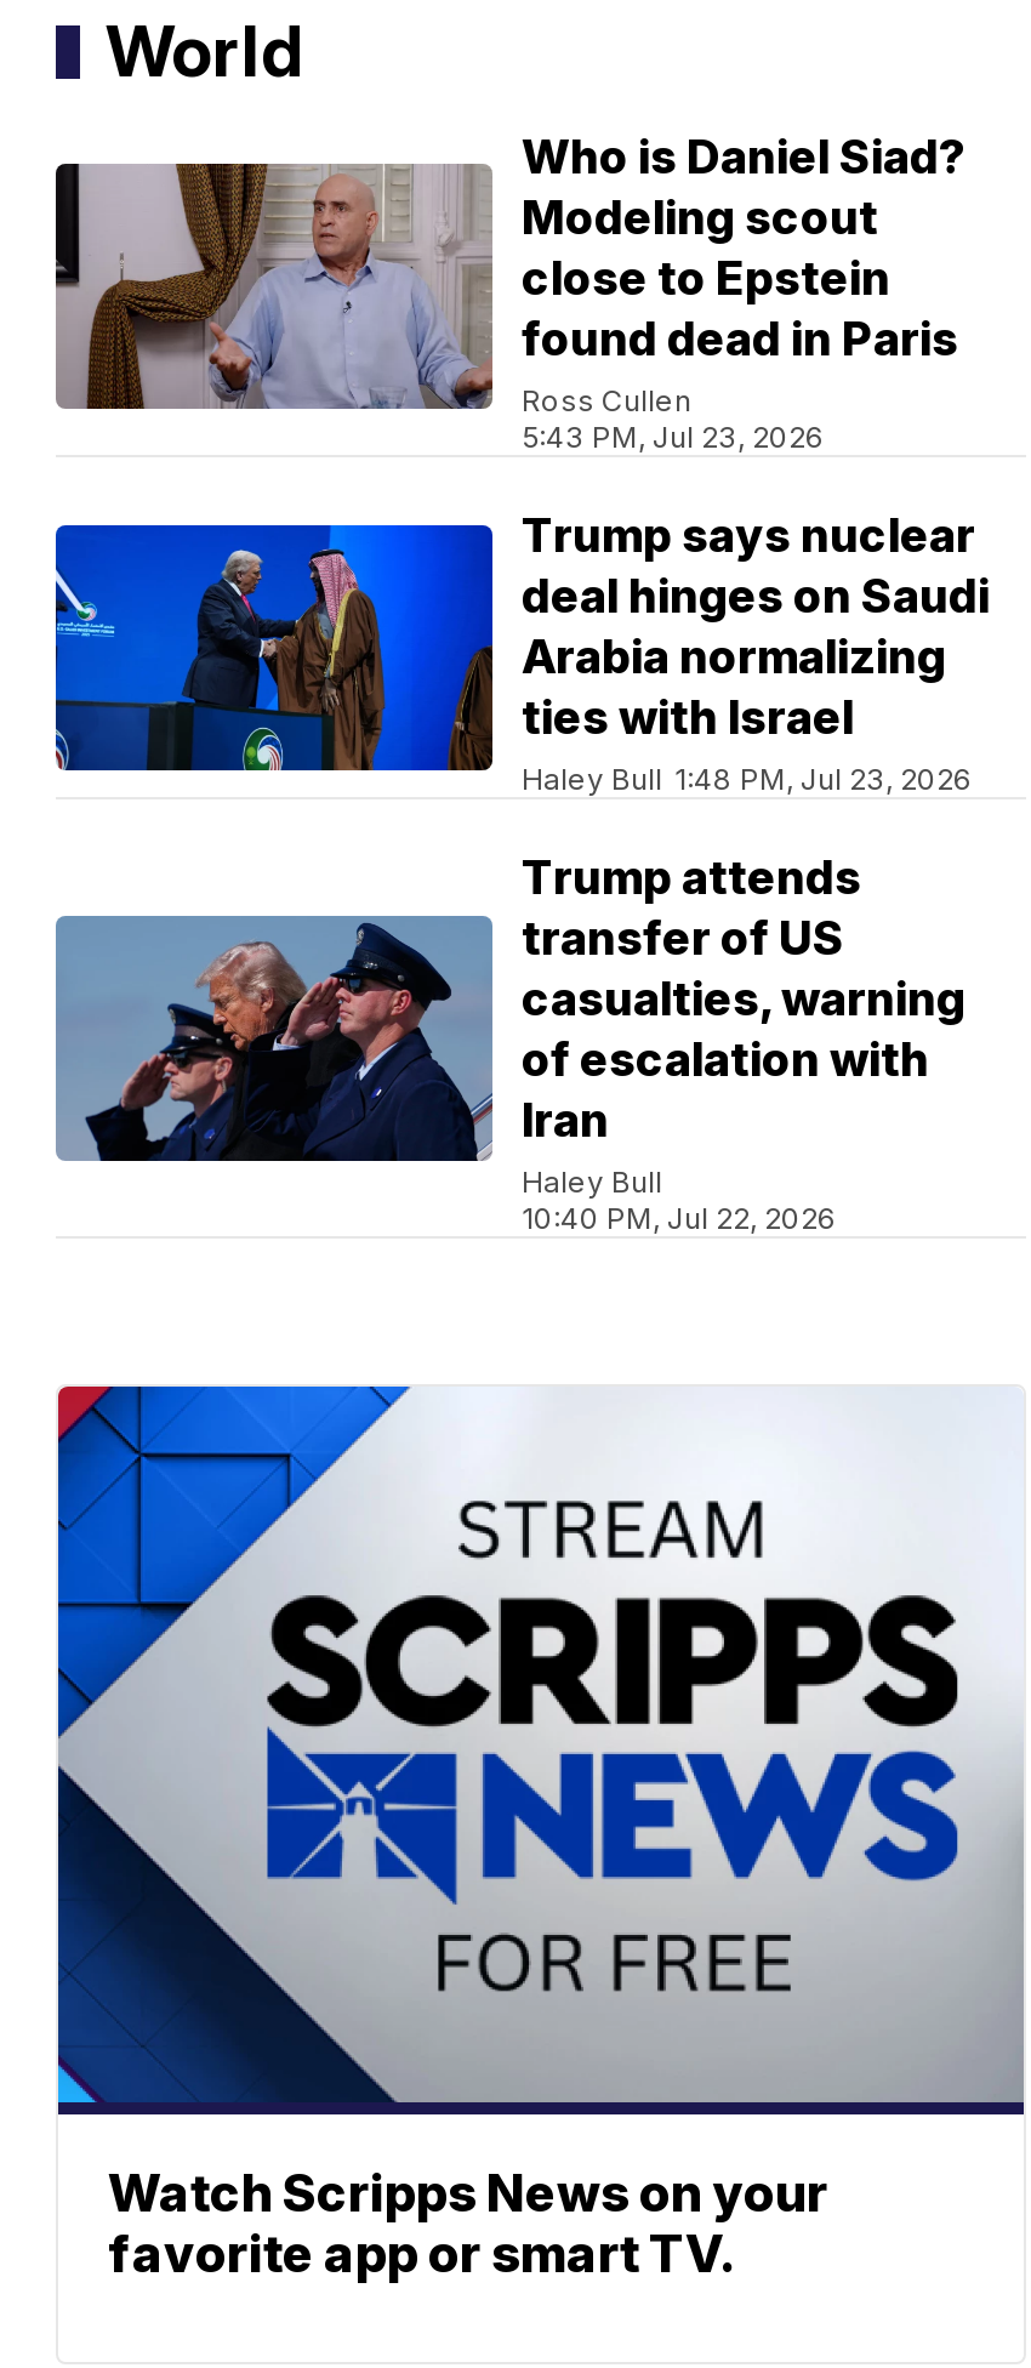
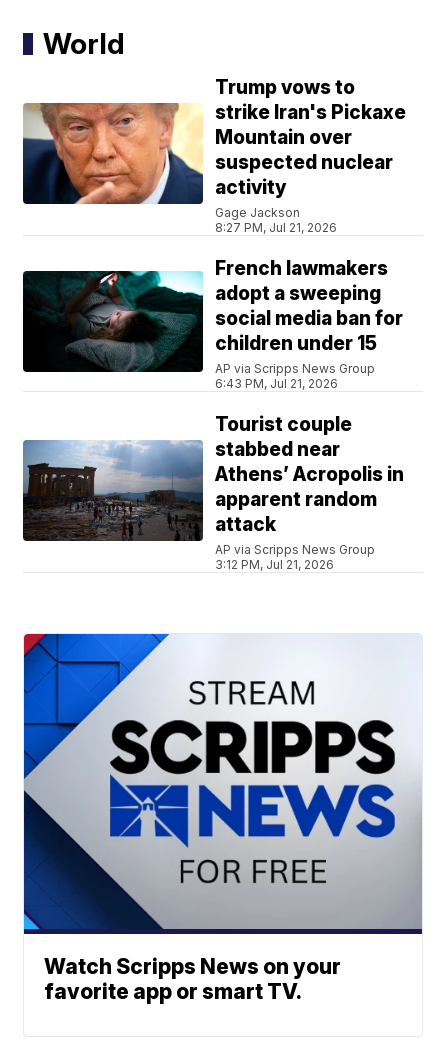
- [image]
- Who is Daniel Siad?
- Modeling scout
- close to Epstein
- found dead in Paris
- Ross Cullen
- 5:43 PM, Jul 23, 2026
+ [image]
+ Trump vows to
+ strike Iran's Pickaxe
+ Mountain over
+ suspected nuclear
+ activity
+ Gage Jackson
+ 8:27 PM, Jul 21, 2026

- [image]
- Trump says nuclear
- deal hinges on Saudi
- Arabia normalizing
- ties with Israel
- Haley Bull 1:48 PM, Jul 23, 2026
+ [image]
+ French lawmakers
+ adopt a sweeping
+ social media ban for
+ children under 15
+ AP via Scripps News Group
+ 6:43 PM, Jul 21, 2026

- [image]
- Trump attends
- transfer of US
- casualties, warning
- of escalation with
- Iran
- Haley Bull
- 10:40 PM, Jul 22, 2026
+ [image]
+ Tourist couple
+ stabbed near
+ Athens’ Acropolis in
+ apparent random
+ attack
+ AP via Scripps News Group
+ 3:12 PM, Jul 21, 2026
